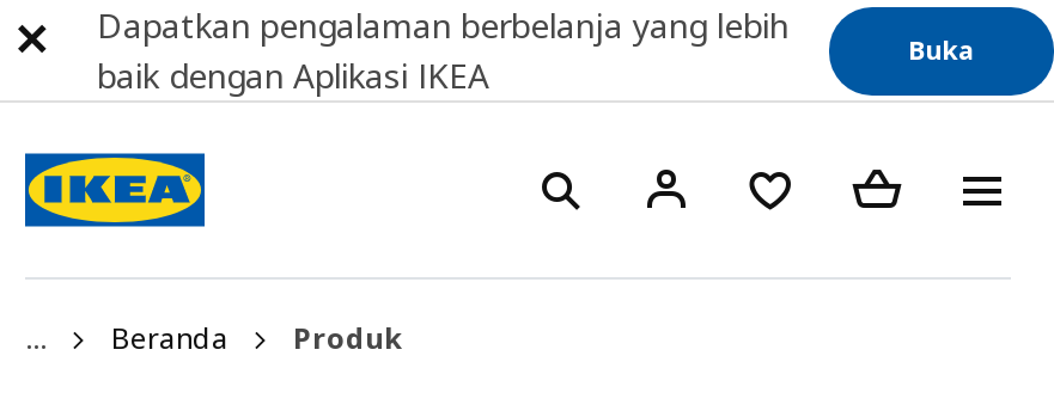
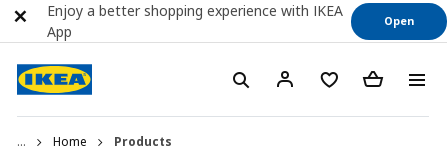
- Dapatkan pengalaman berbelanja yang lebih
- baik dengan Aplikasi IKEA
+ Enjoy a better shopping experience with IKEA
+ App

- Buka
+ Open

- Beranda
- Produk
+ Home
+ Products
